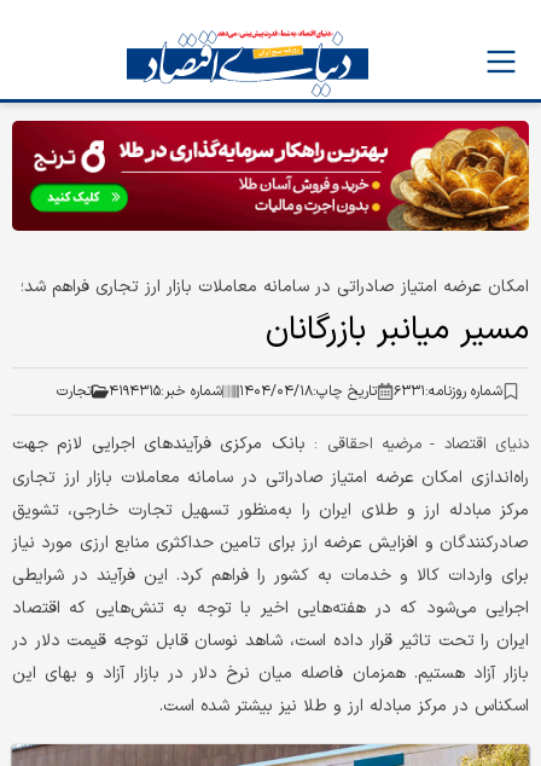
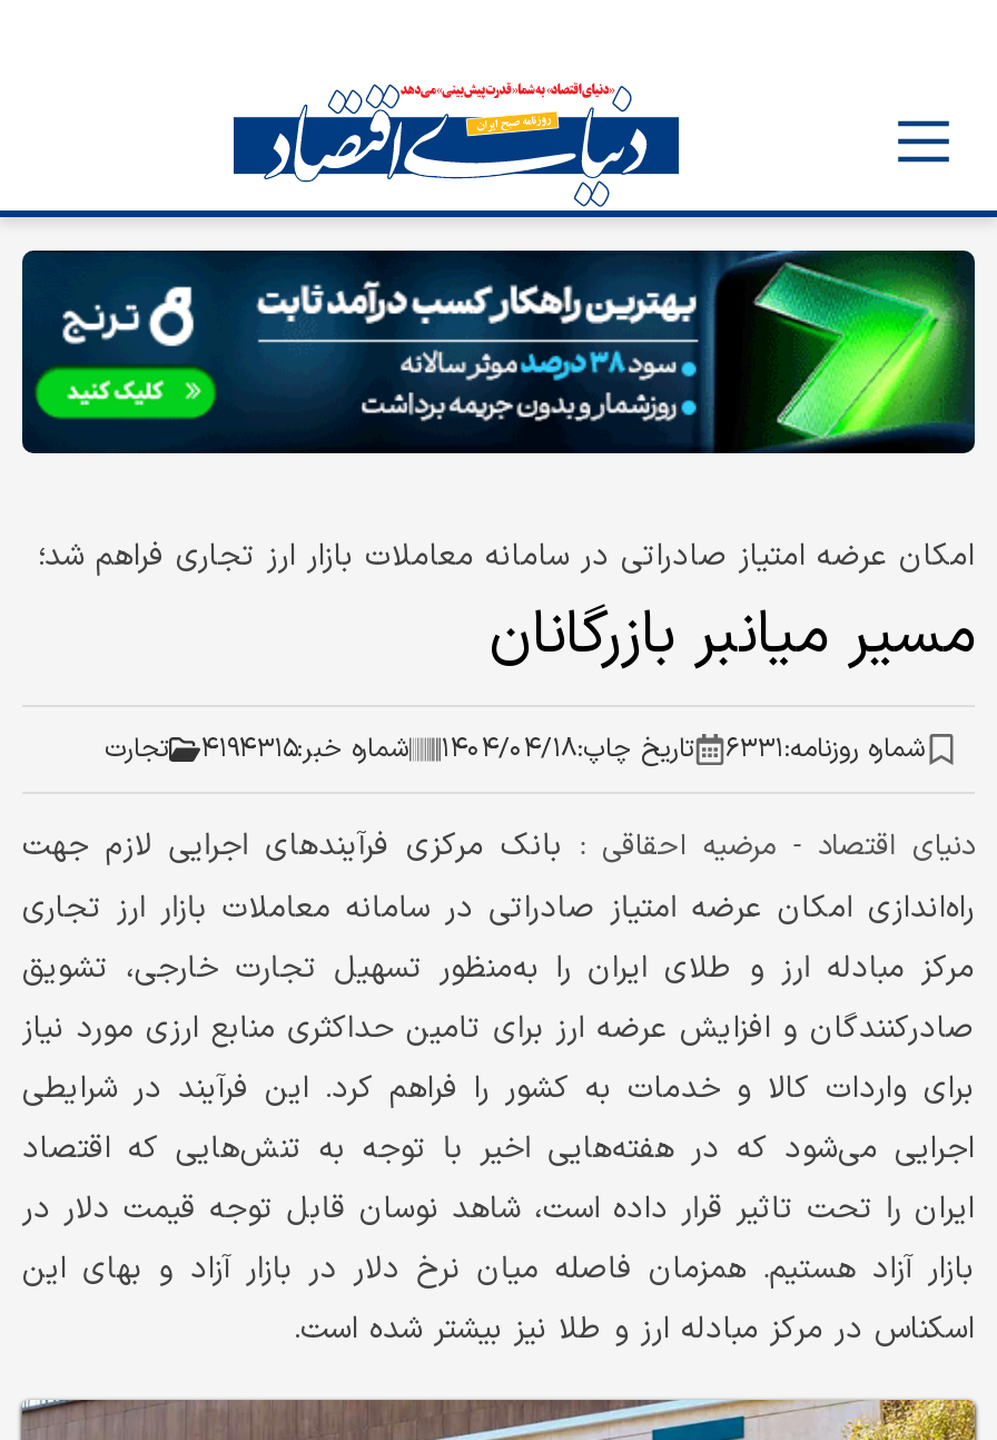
- [image]
+ [image]
